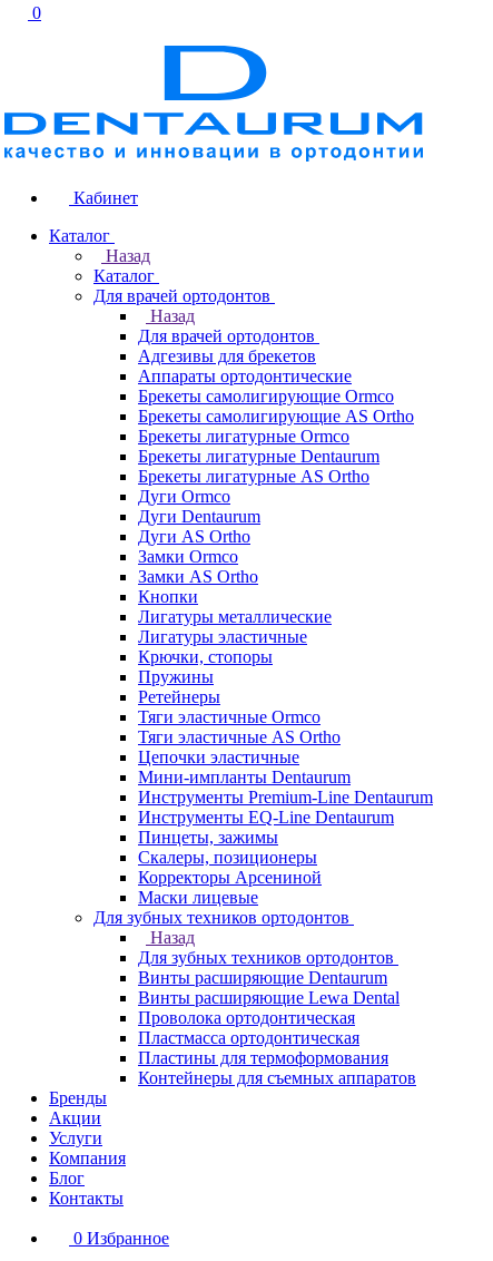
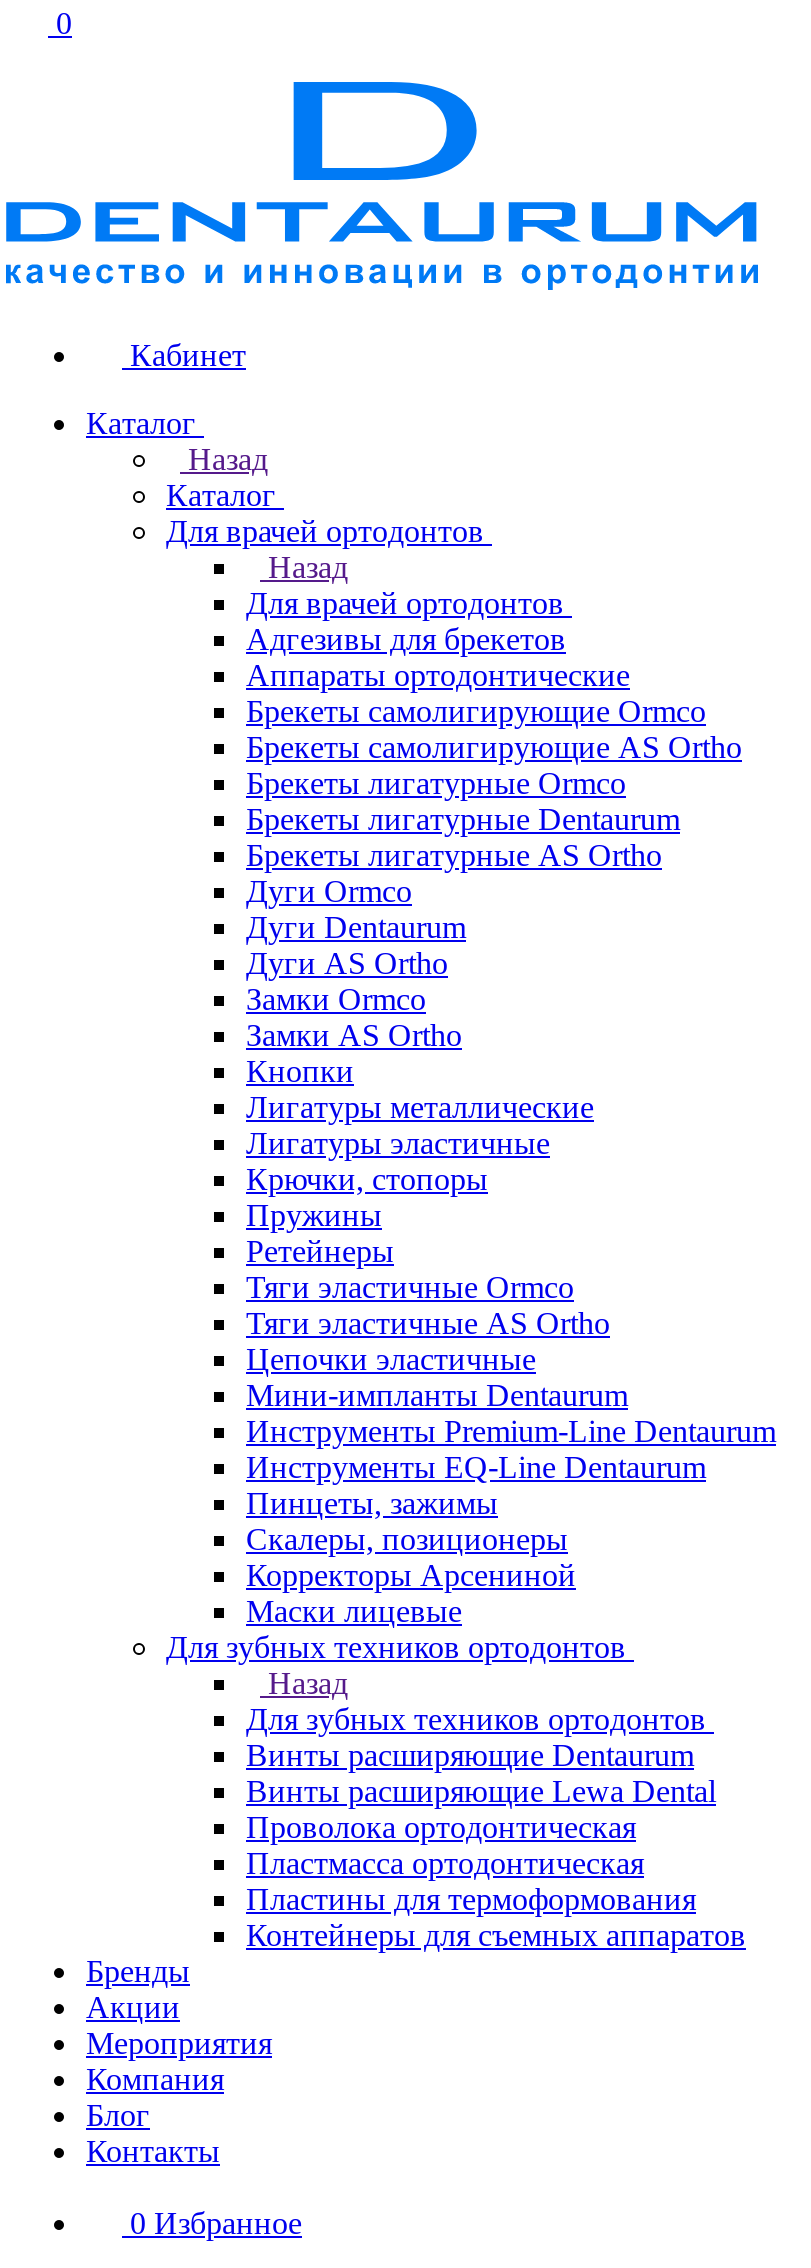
- Услуги
+ Мероприятия
